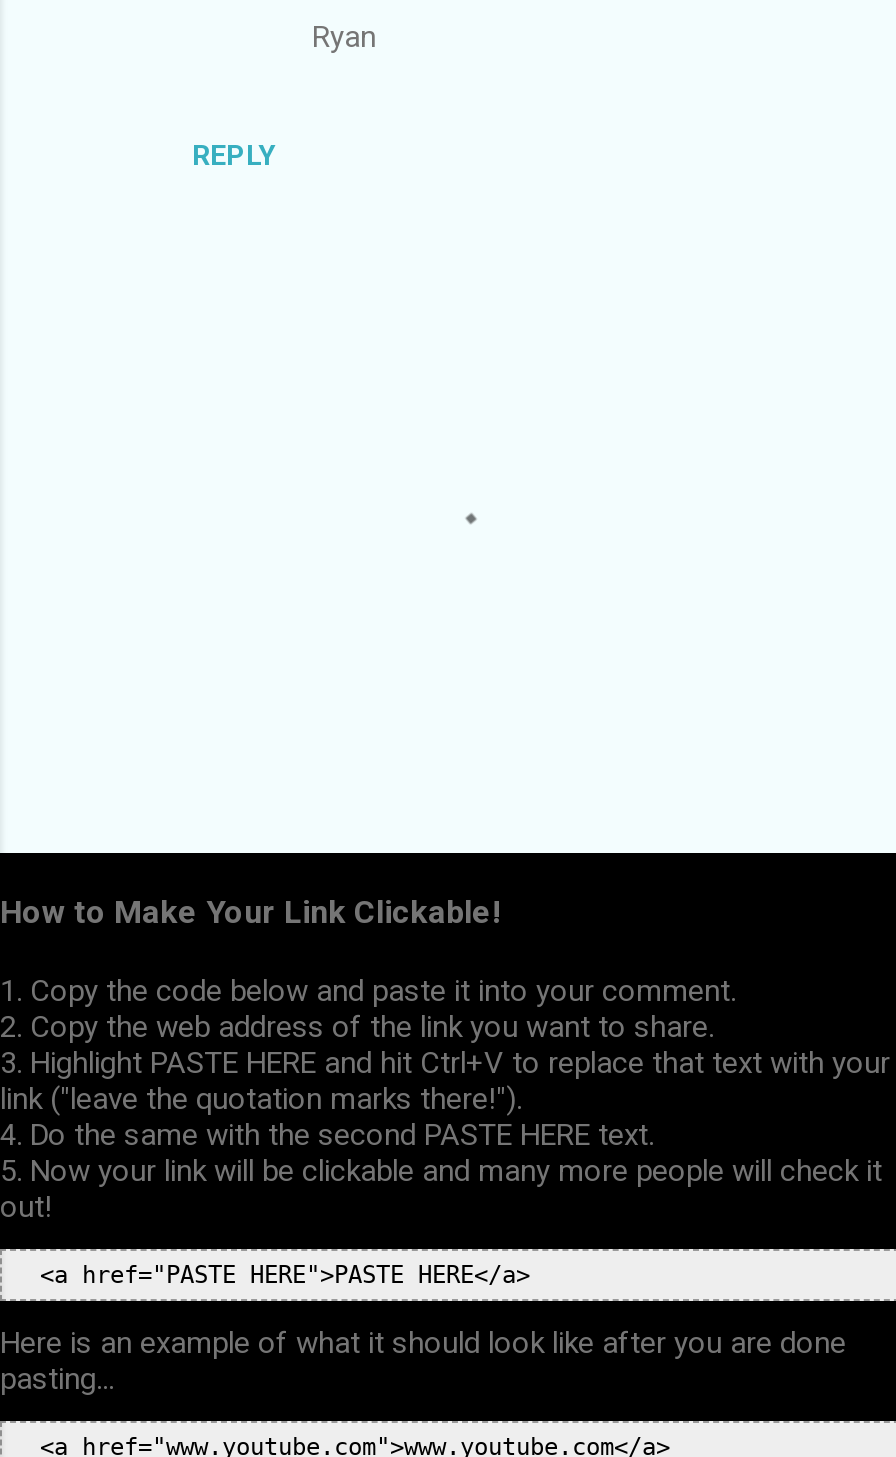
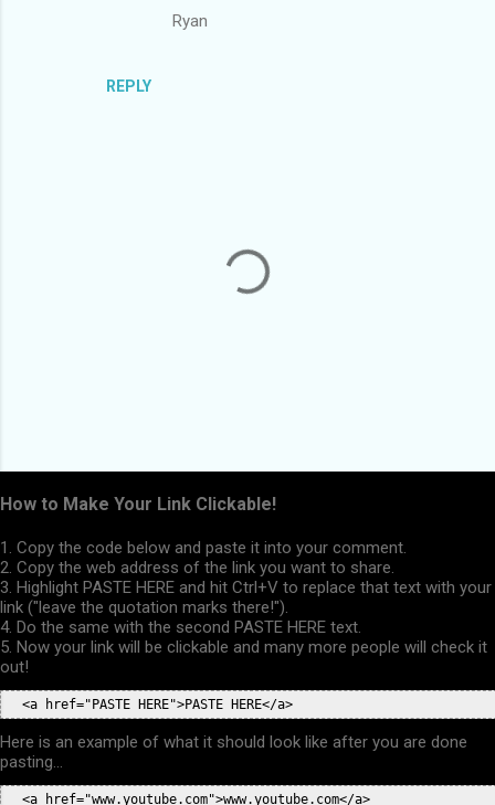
+ [image]
